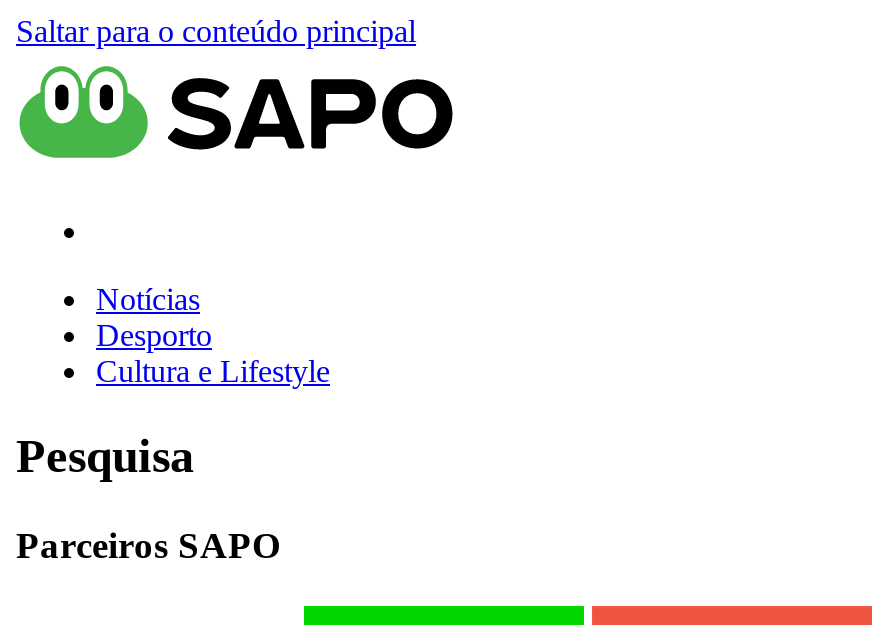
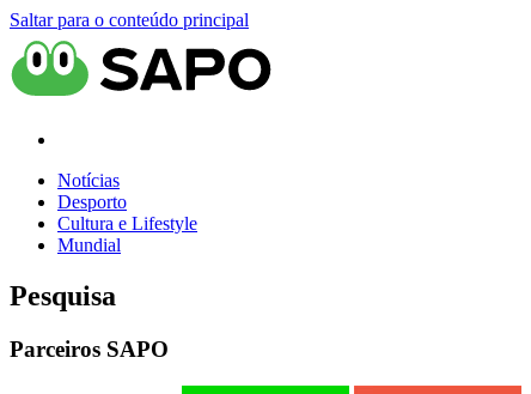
+ Mundial
